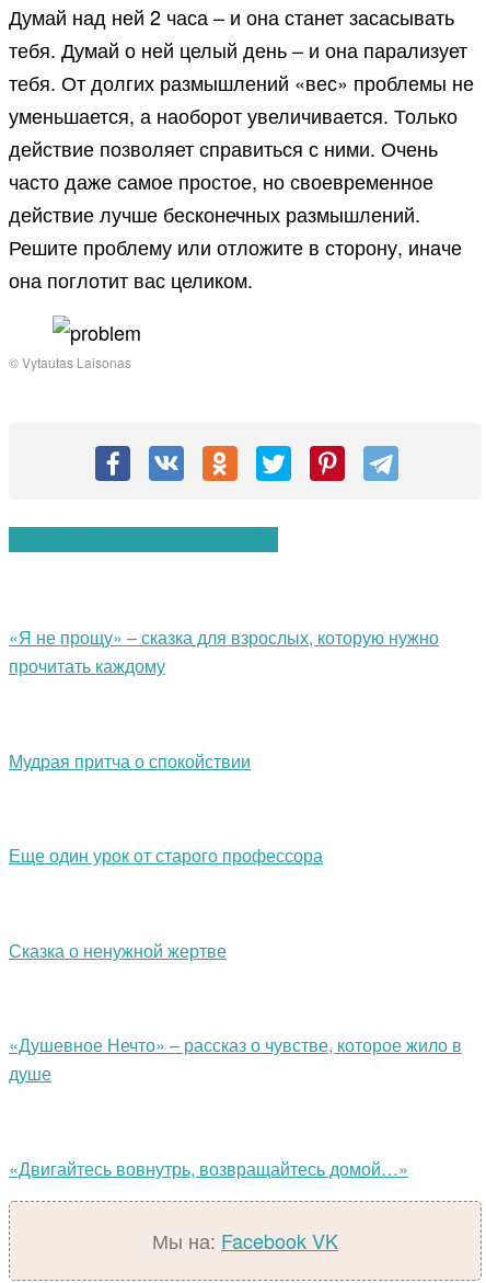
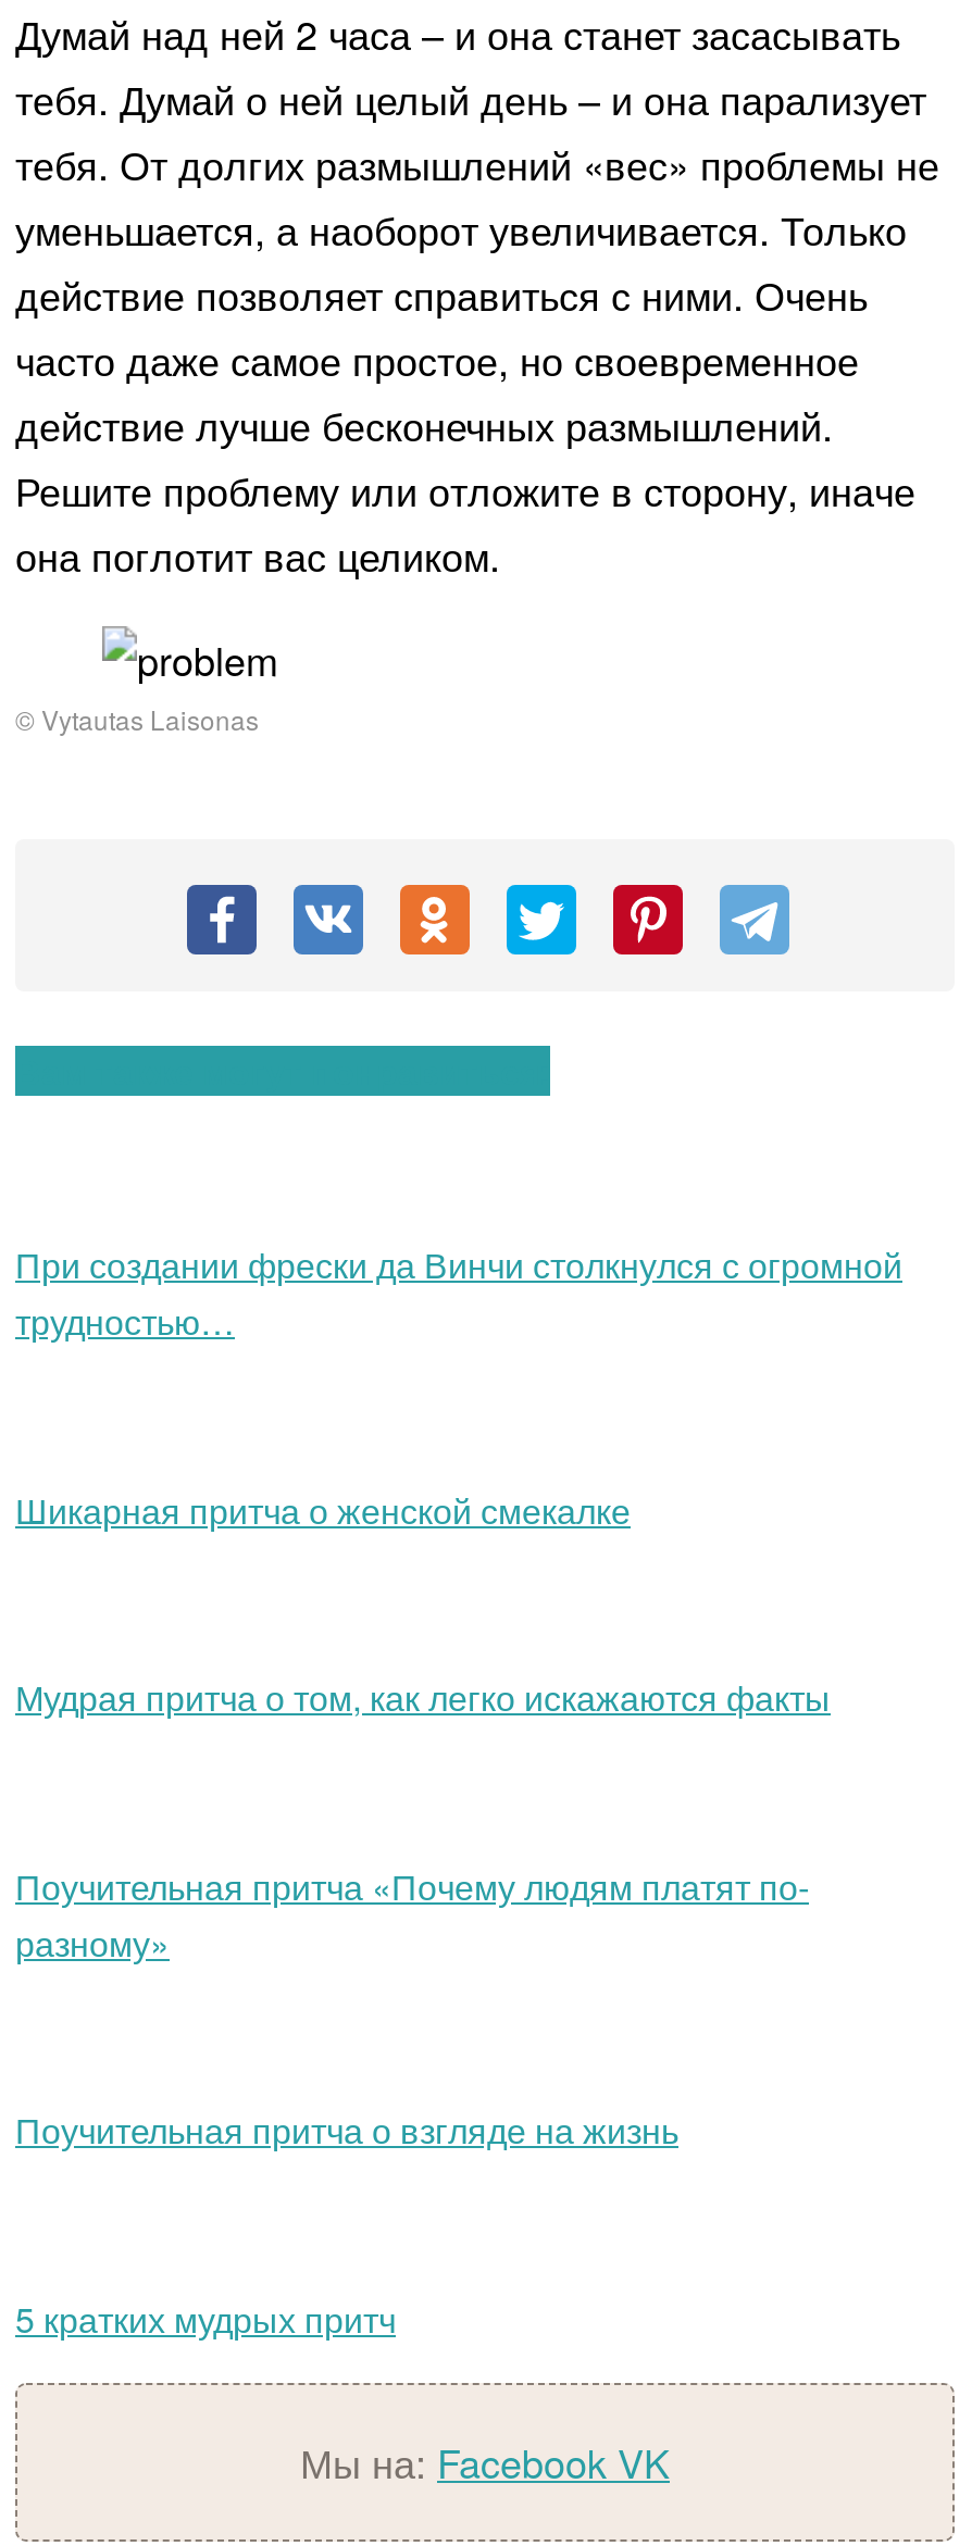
- «Я не прощу» – сказка для взрослых, которую нужно
- прочитать каждому
+ При создании фрески да Винчи столкнулся с огромной
+ трудностью…

- Мудрая притча о спокойствии
+ Шикарная притча о женской смекалке

- Еще один урок от старого профессора
+ Мудрая притча о том, как легко искажаются факты

- Сказка о ненужной жертве
+ Поучительная притча «Почему людям платят по-
+ разному»

- «Душевное Нечто» – рассказ о чувстве, которое жило в
- душе
+ Поучительная притча о взгляде на жизнь

- «Двигайтесь вовнутрь, возвращайтесь домой…»
+ 5 кратких мудрых притч
